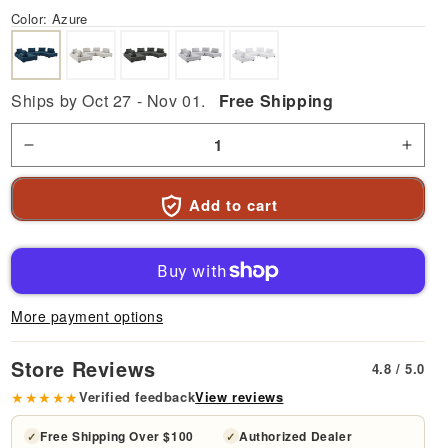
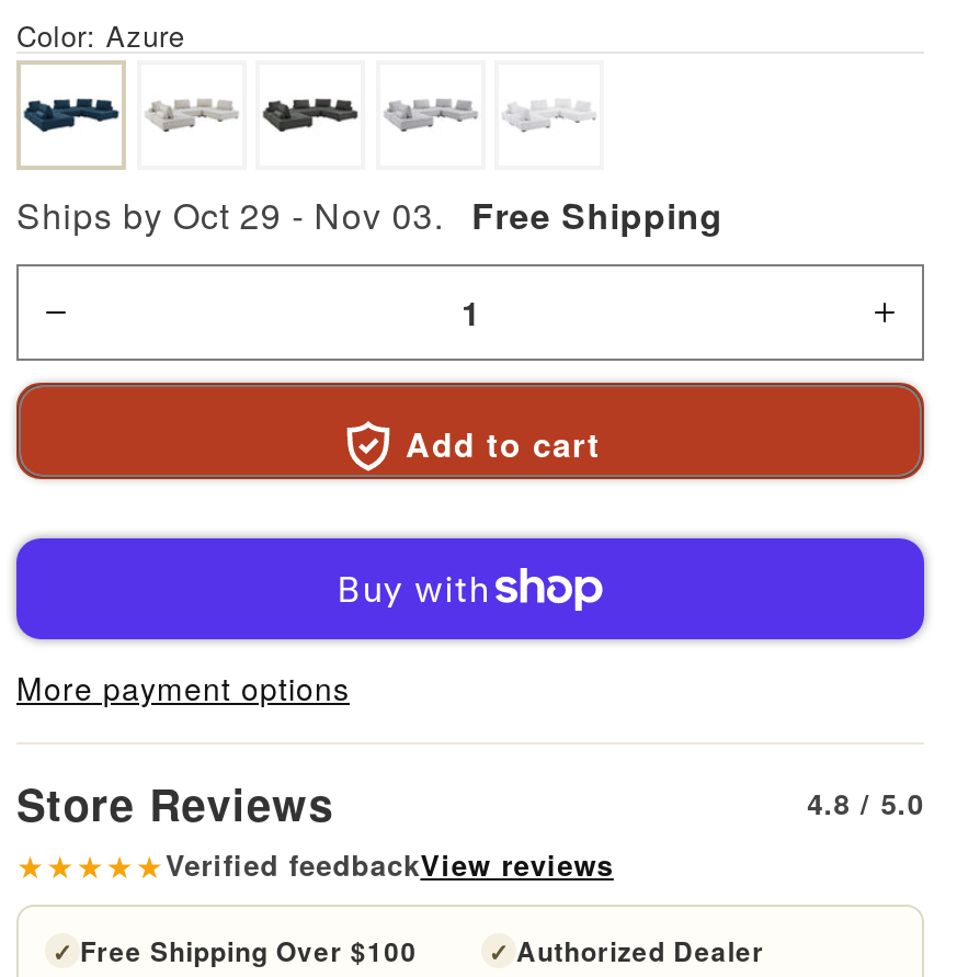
- Ships by Oct 27 - Nov 01. Free Shipping
+ Ships by Oct 29 - Nov 03. Free Shipping
